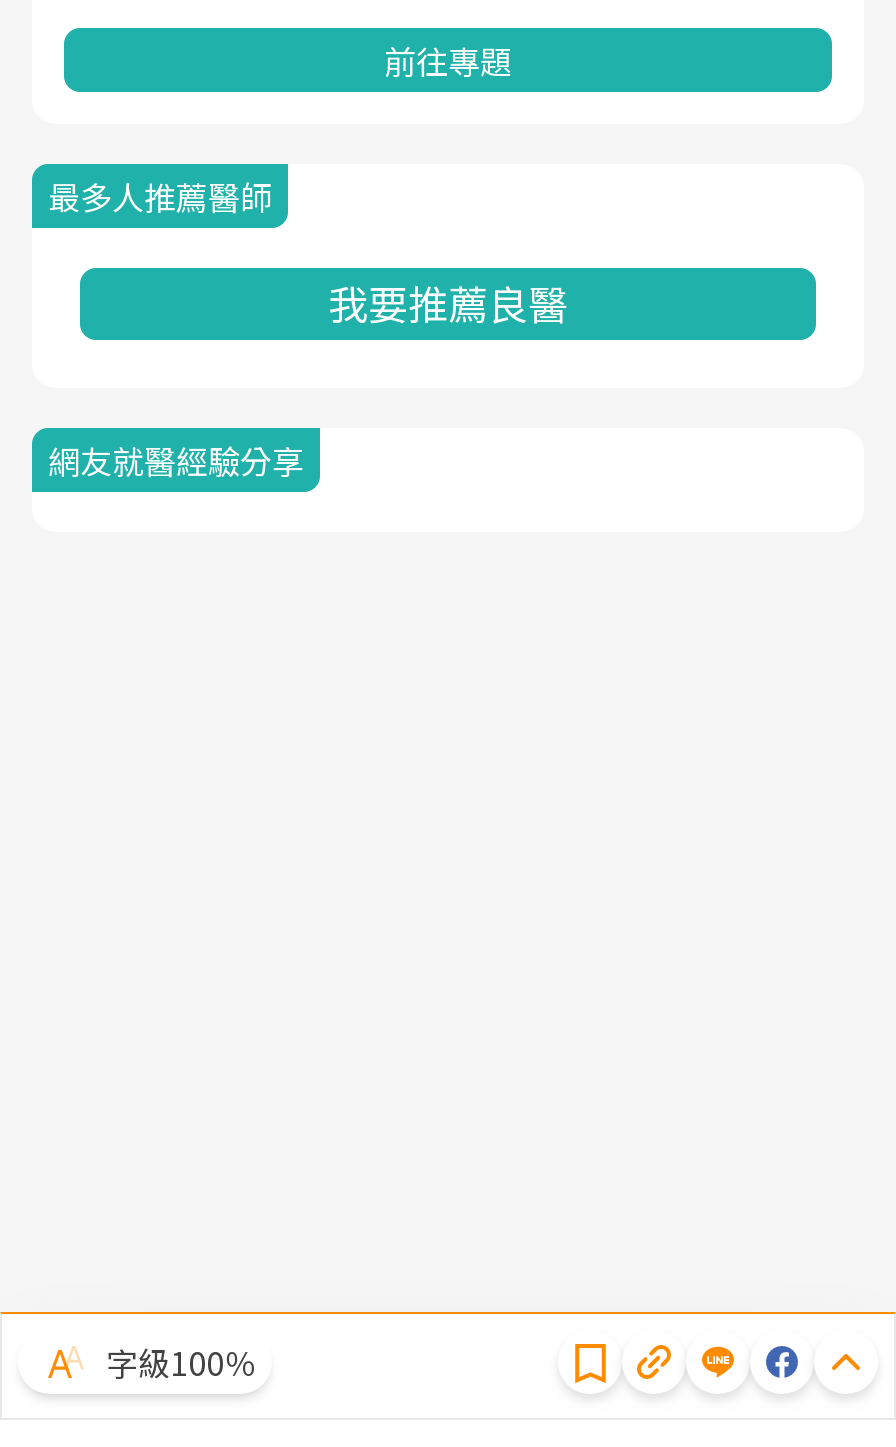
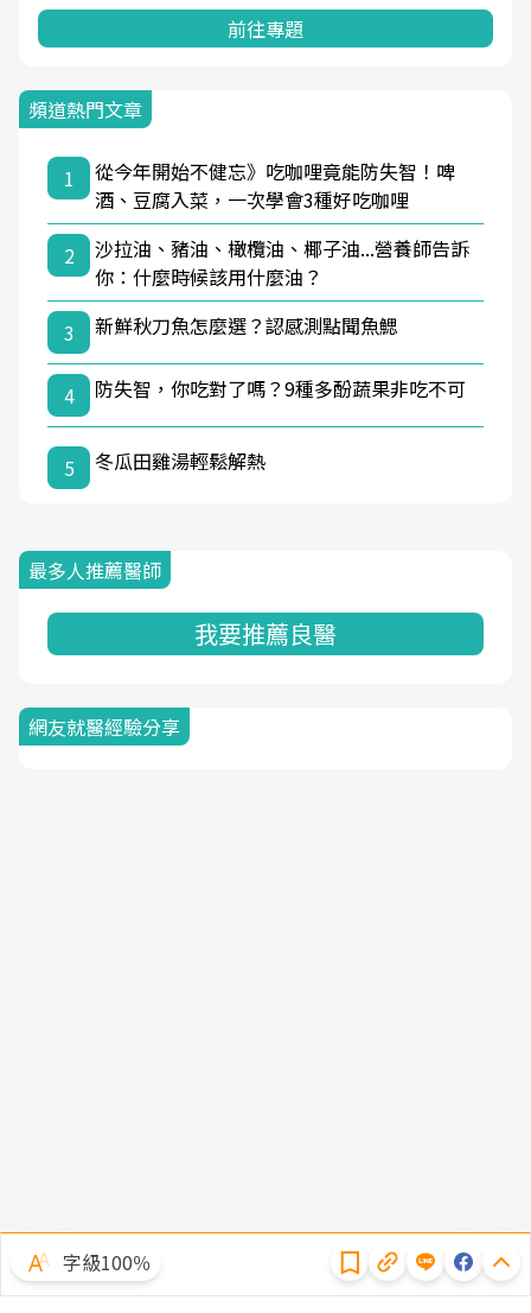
+ 頻道熱門文章
+ 1
+ 從今年開始不健忘》吃咖哩竟能防失智！啤
+ 酒、豆腐入菜，一次學會3種好吃咖哩
+ 2
+ 沙拉油、豬油、橄欖油、椰子油...營養師告訴
+ 你：什麼時候該用什麼油？
+ 3
+ 新鮮秋刀魚怎麼選？認感測點聞魚鰓
+ 4
+ 防失智，你吃對了嗎？9種多酚蔬果非吃不可
+ 5
+ 冬瓜田雞湯輕鬆解熱
